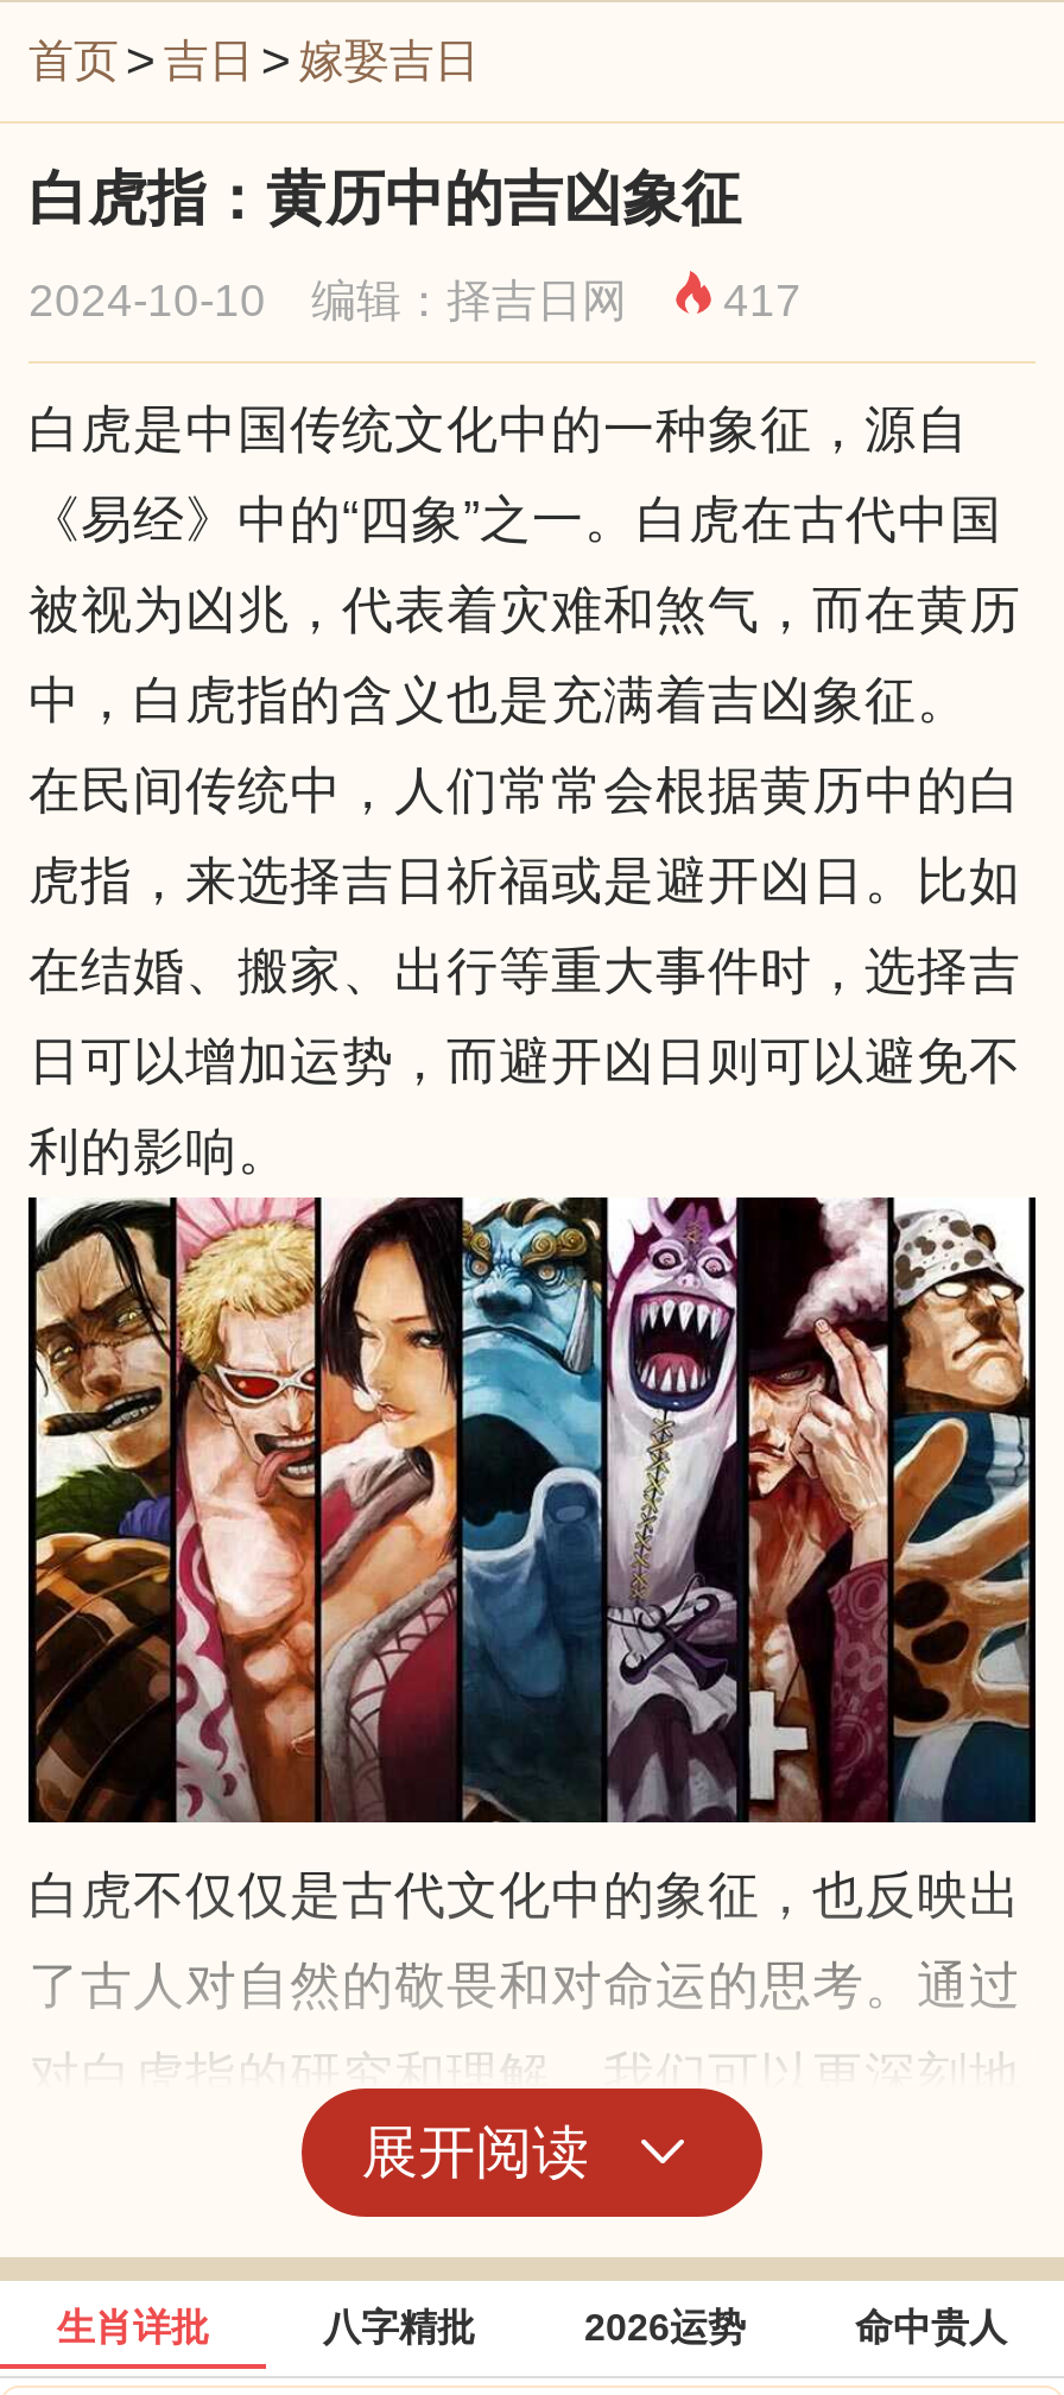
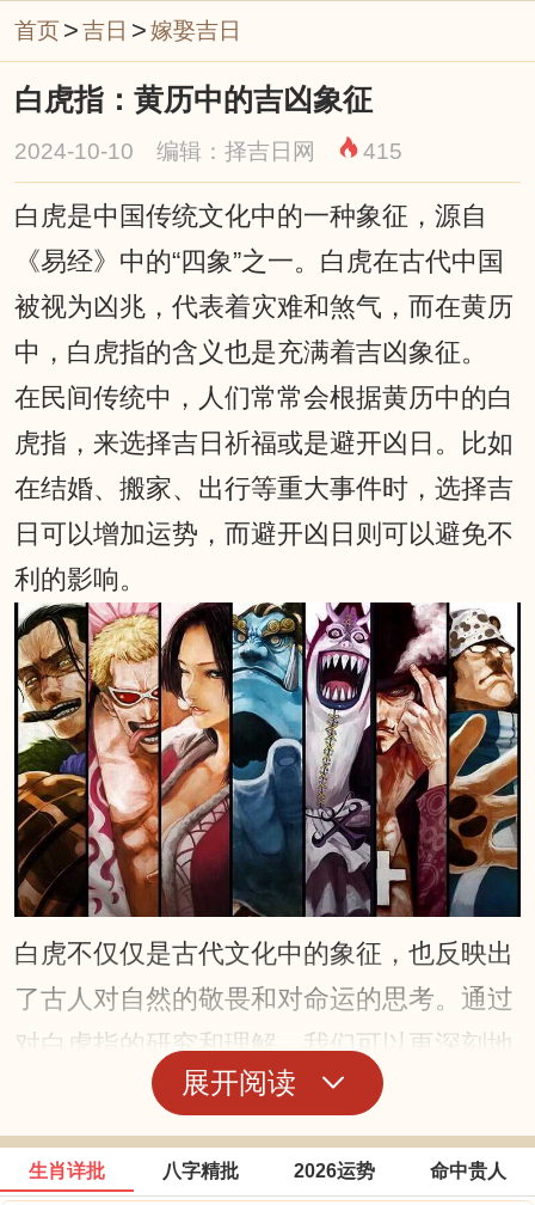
- 2024-10-10 编辑：择吉日网 417
+ 2024-10-10 编辑：择吉日网 415
